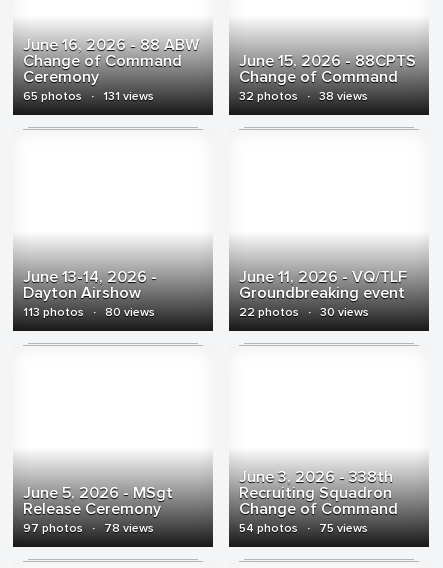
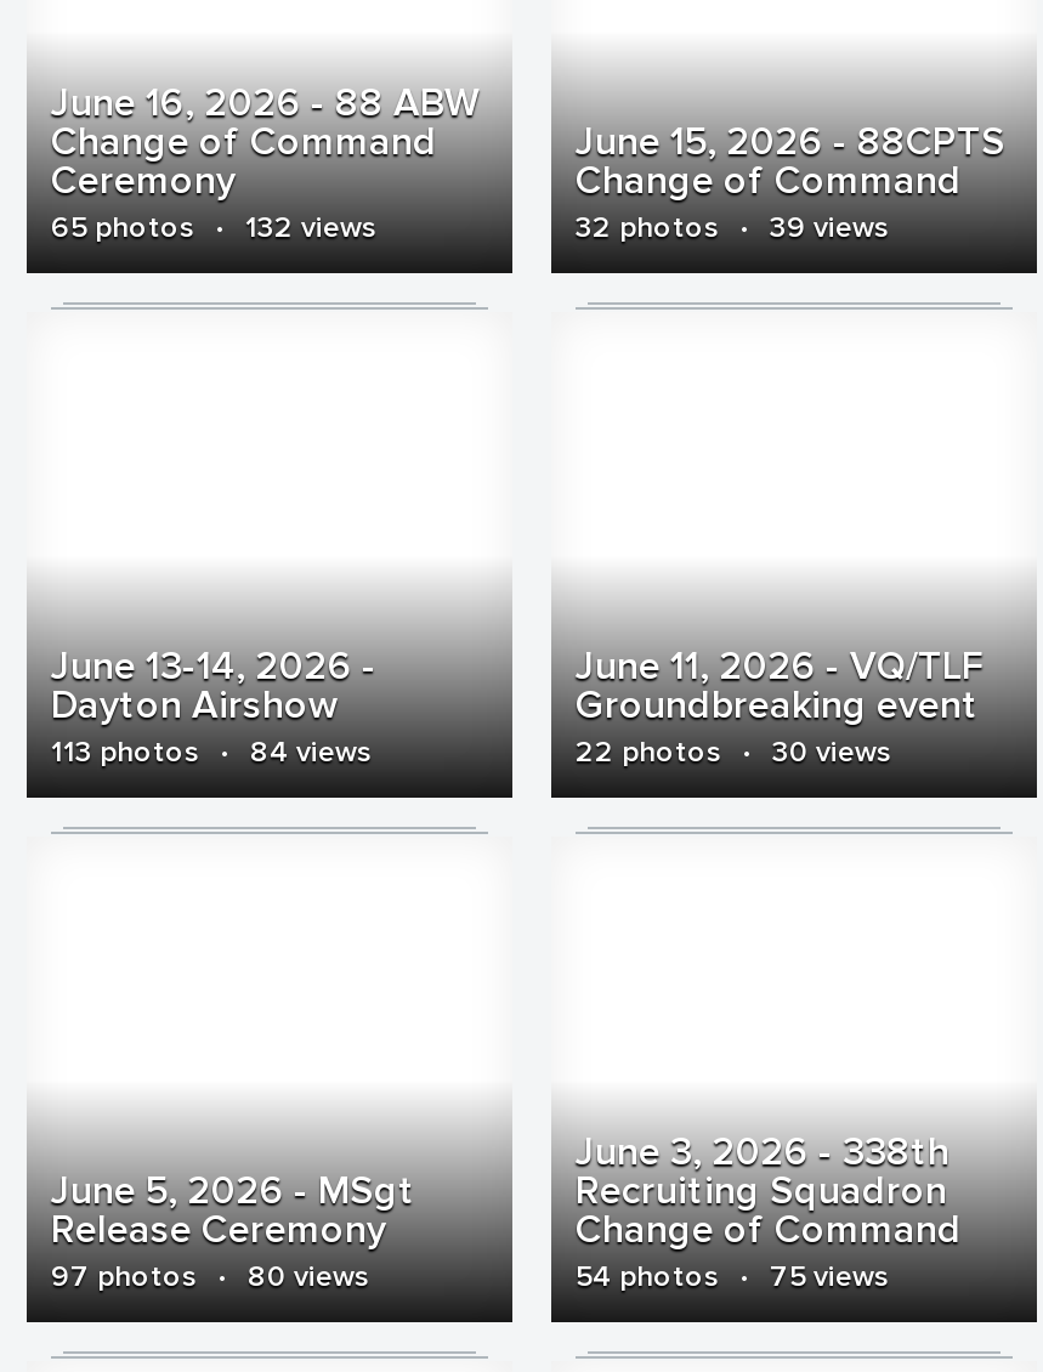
- 65 photos · 131 views
+ 65 photos · 132 views

- 32 photos · 38 views
+ 32 photos · 39 views

- 113 photos · 80 views
+ 113 photos · 84 views

- 97 photos · 78 views
+ 97 photos · 80 views
